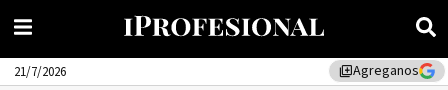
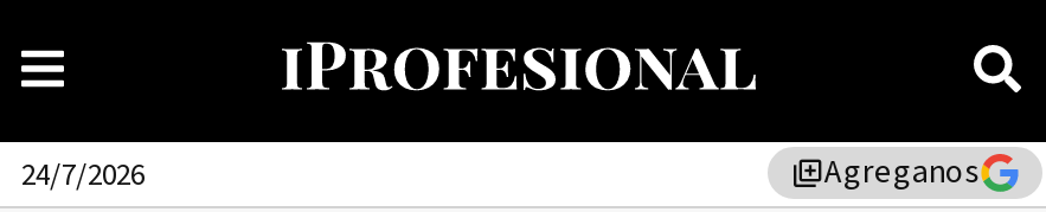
- 21/7/2026
+ 24/7/2026
